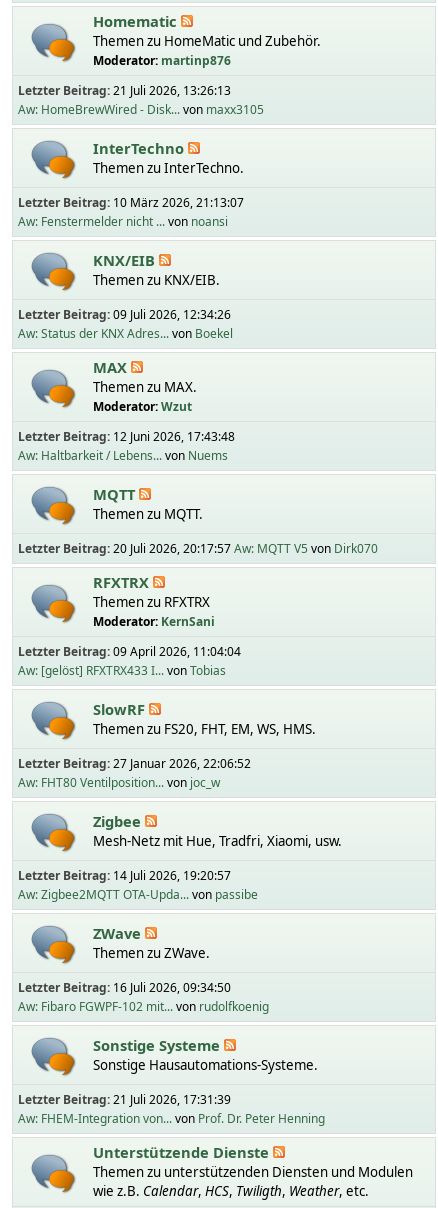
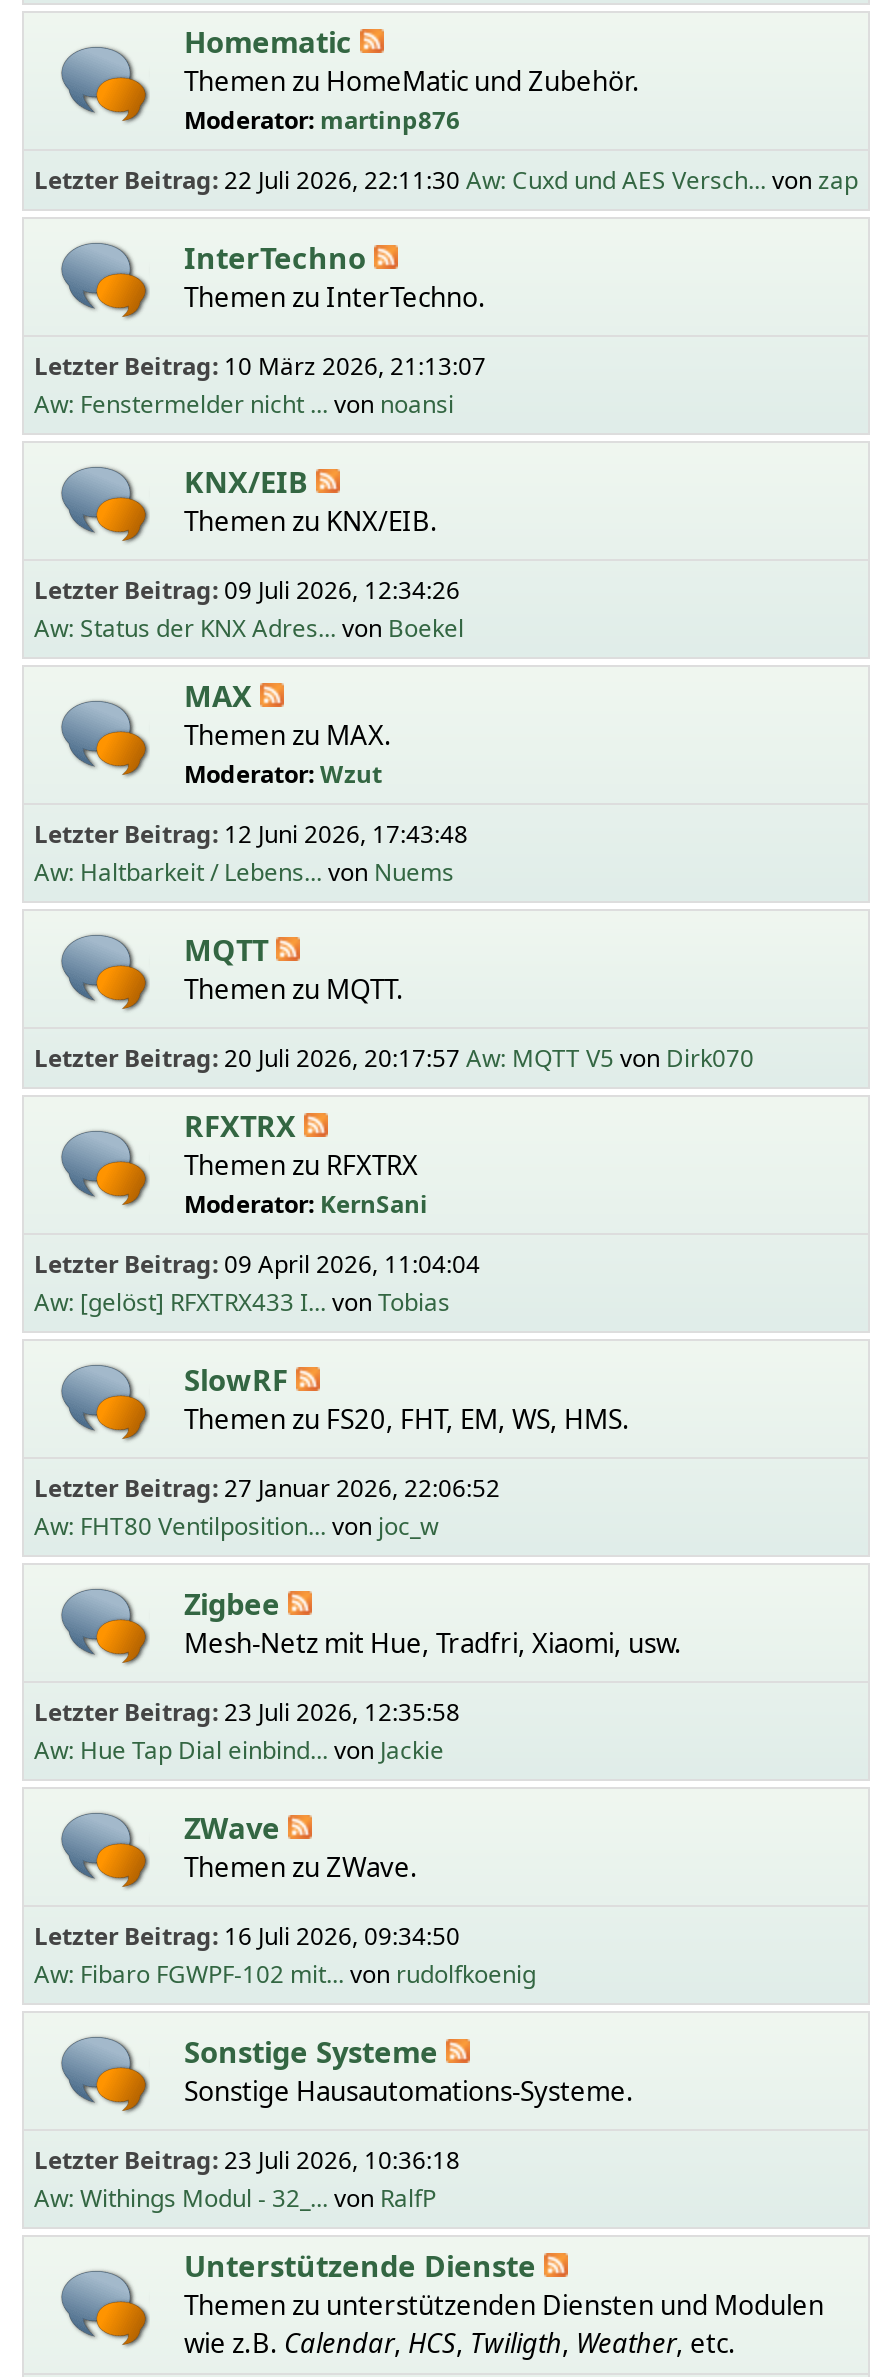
- Letzter Beitrag: 21 Juli 2026, 13:26:13
- Aw: HomeBrewWired - Disk... von maxx3105
+ Letzter Beitrag: 22 Juli 2026, 22:11:30 Aw: Cuxd und AES Versch... von zap

- Letzter Beitrag: 14 Juli 2026, 19:20:57
- Aw: Zigbee2MQTT OTA-Upda... von passibe
+ Letzter Beitrag: 23 Juli 2026, 12:35:58
+ Aw: Hue Tap Dial einbind... von Jackie

- Letzter Beitrag: 21 Juli 2026, 17:31:39
- Aw: FHEM-Integration von... von Prof. Dr. Peter Henning
+ Letzter Beitrag: 23 Juli 2026, 10:36:18
+ Aw: Withings Modul - 32_... von RalfP
